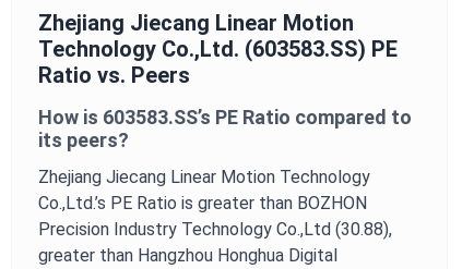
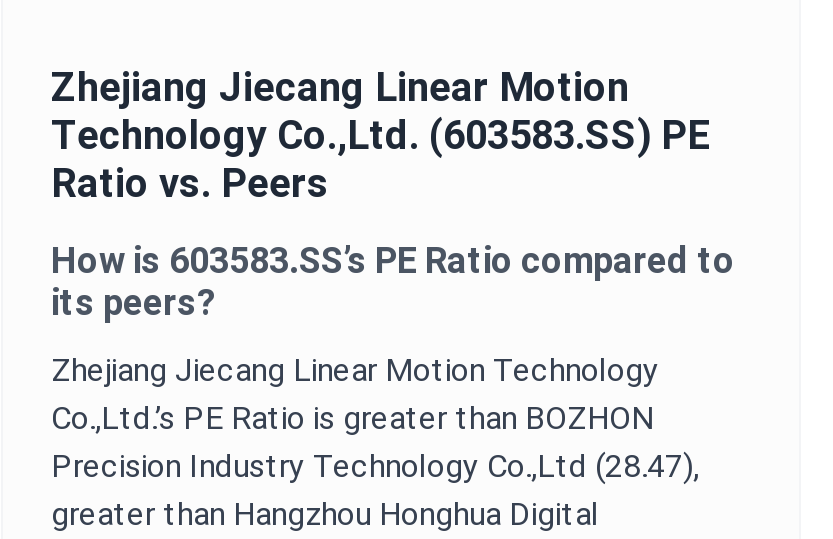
- Precision Industry Technology Co.,Ltd (30.88),
+ Precision Industry Technology Co.,Ltd (28.47),
